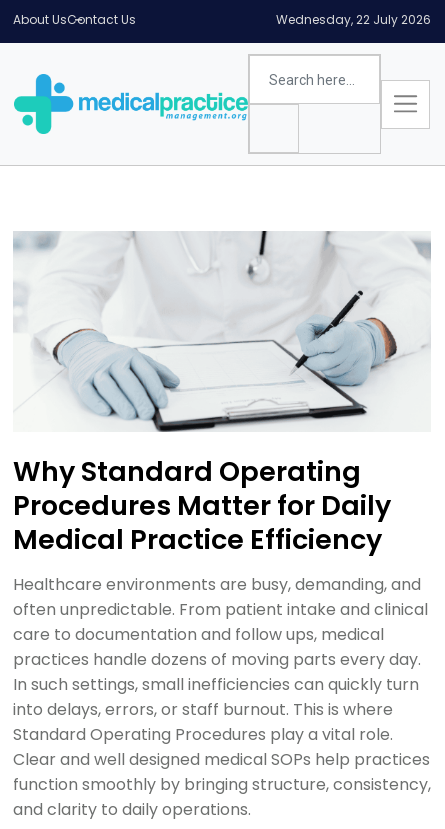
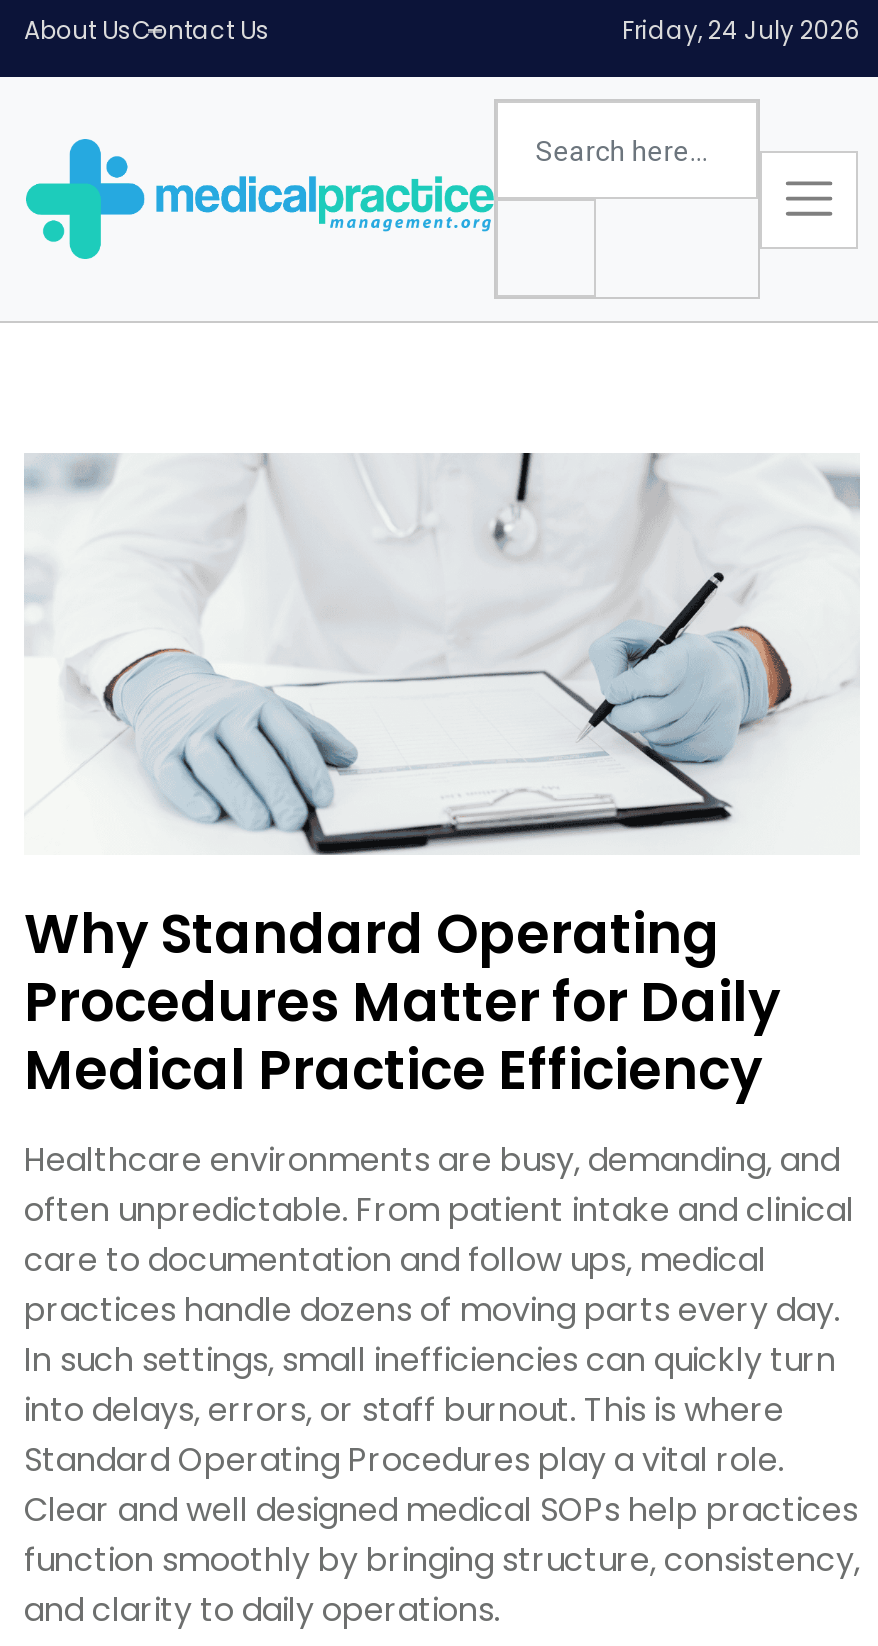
- Wednesday, 22 July 2026
+ Friday, 24 July 2026
